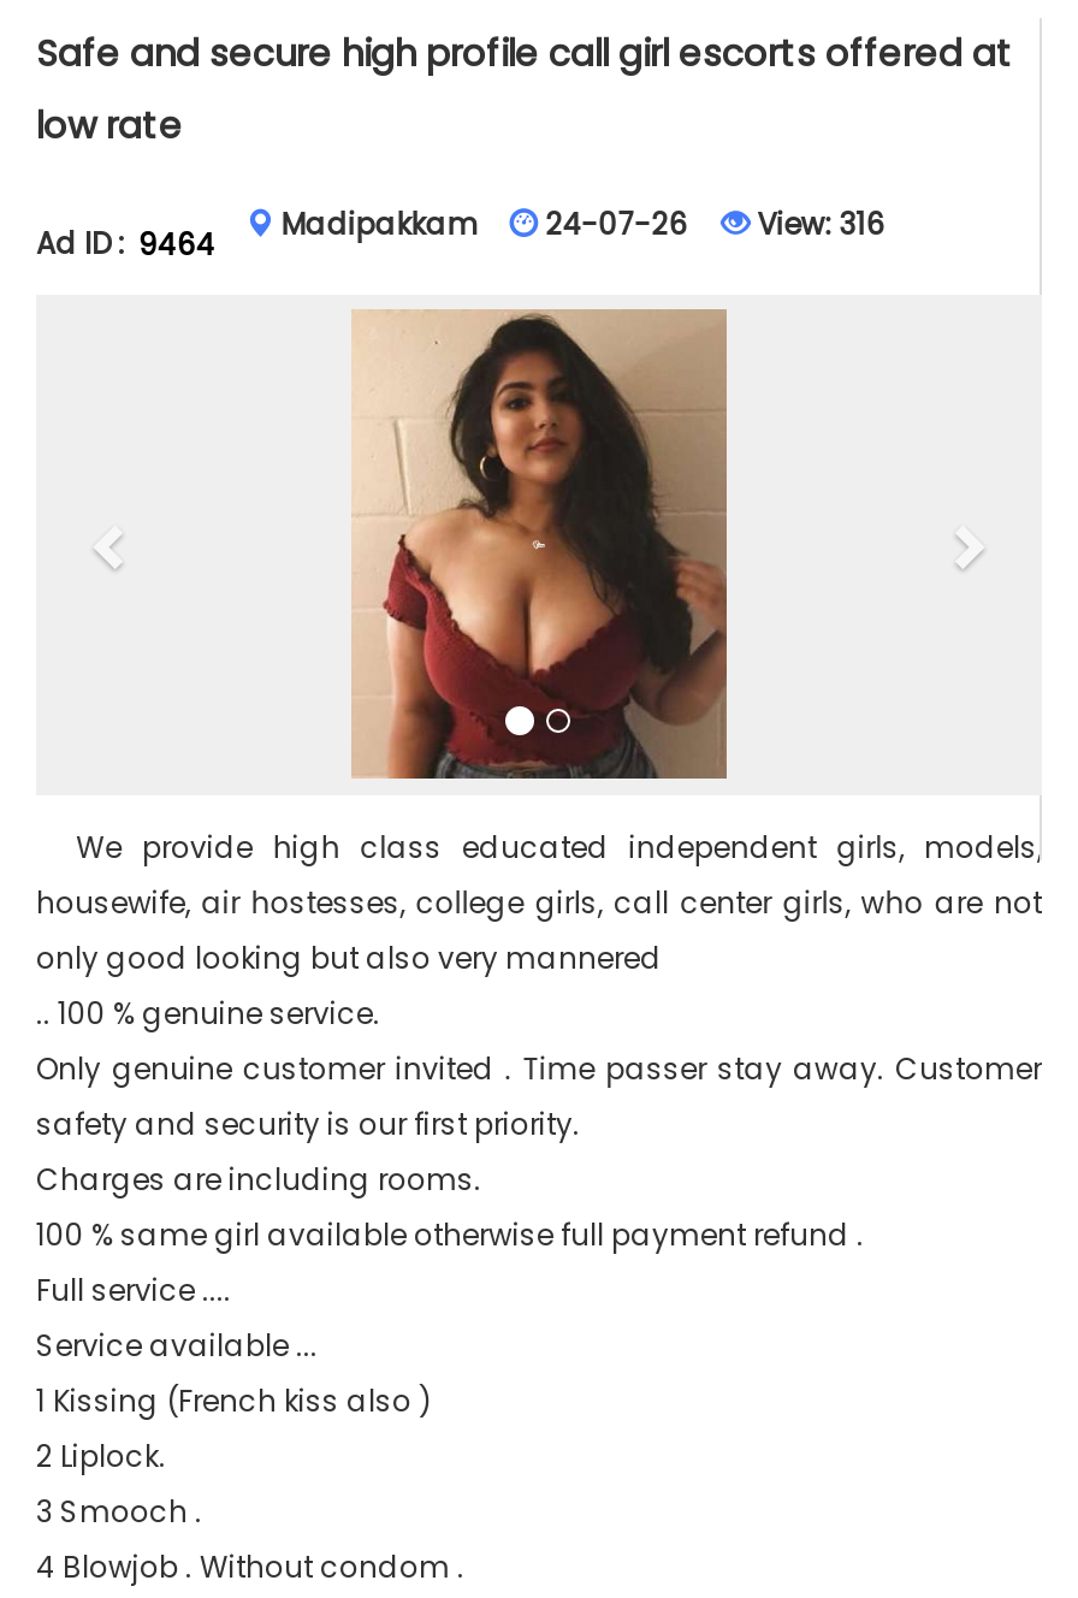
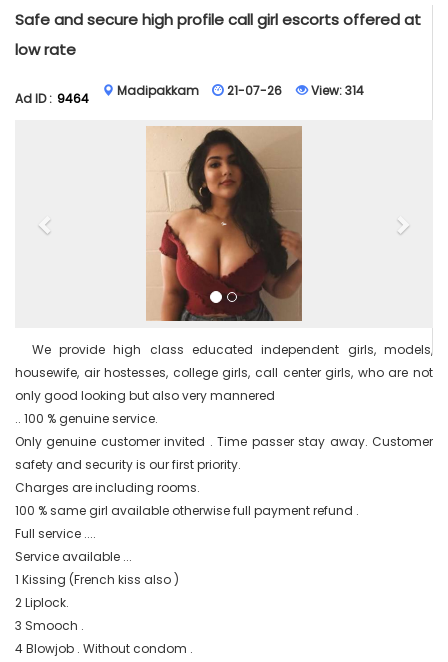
- 24-07-26
+ 21-07-26

- View: 316
+ View: 314
